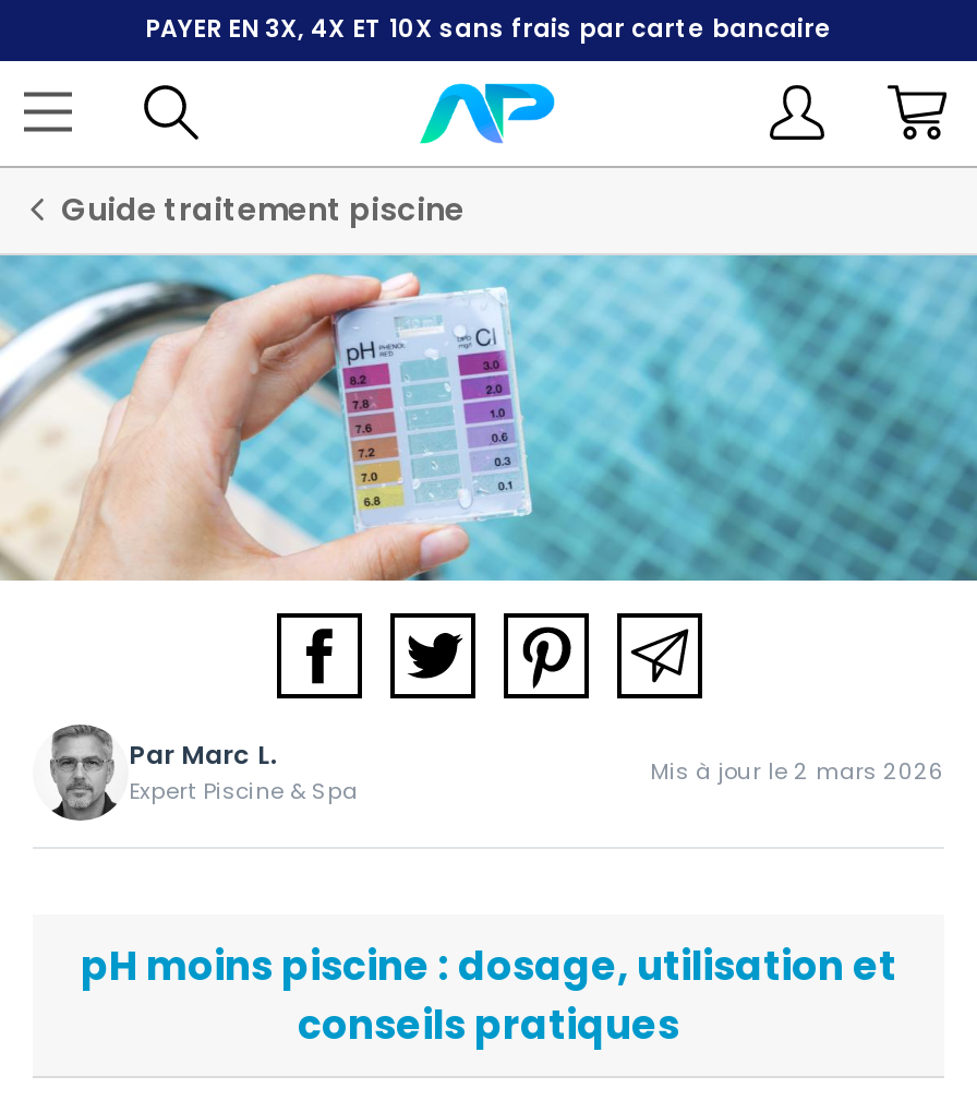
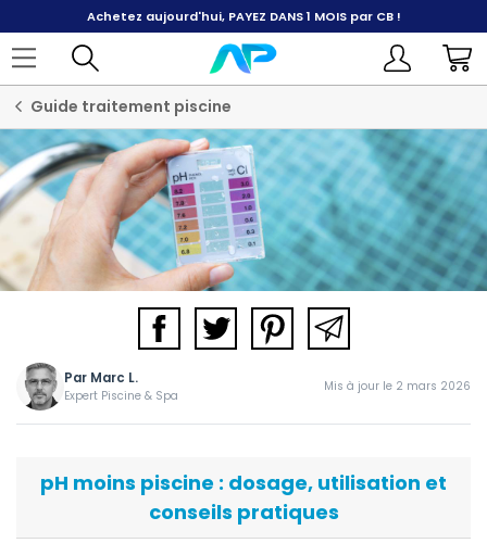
- PAYER EN 3X, 4X ET 10X sans frais par carte bancaire
+ Achetez aujourd'hui, PAYEZ DANS 1 MOIS par CB !
